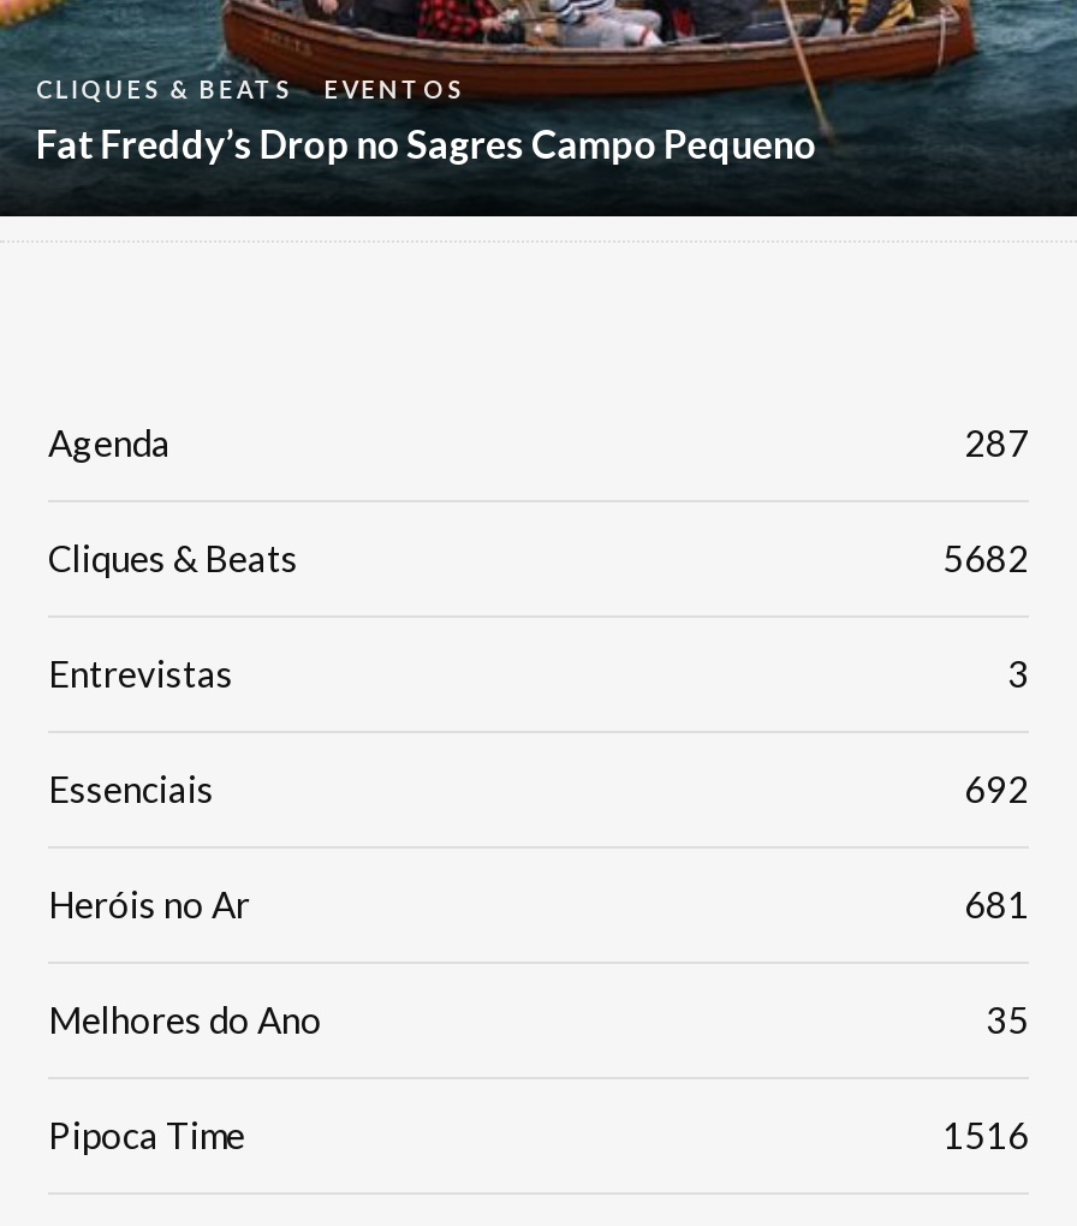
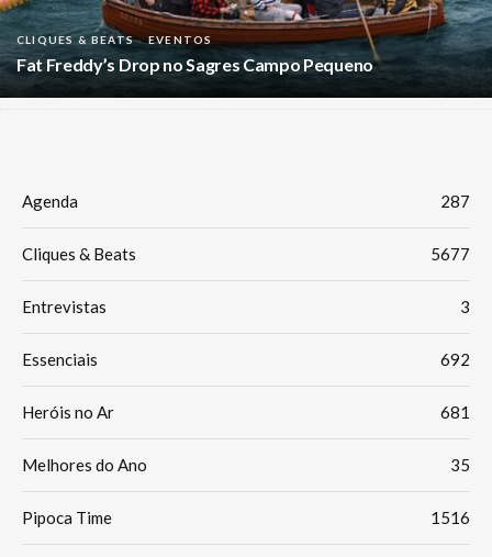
- 5682
+ 5677
